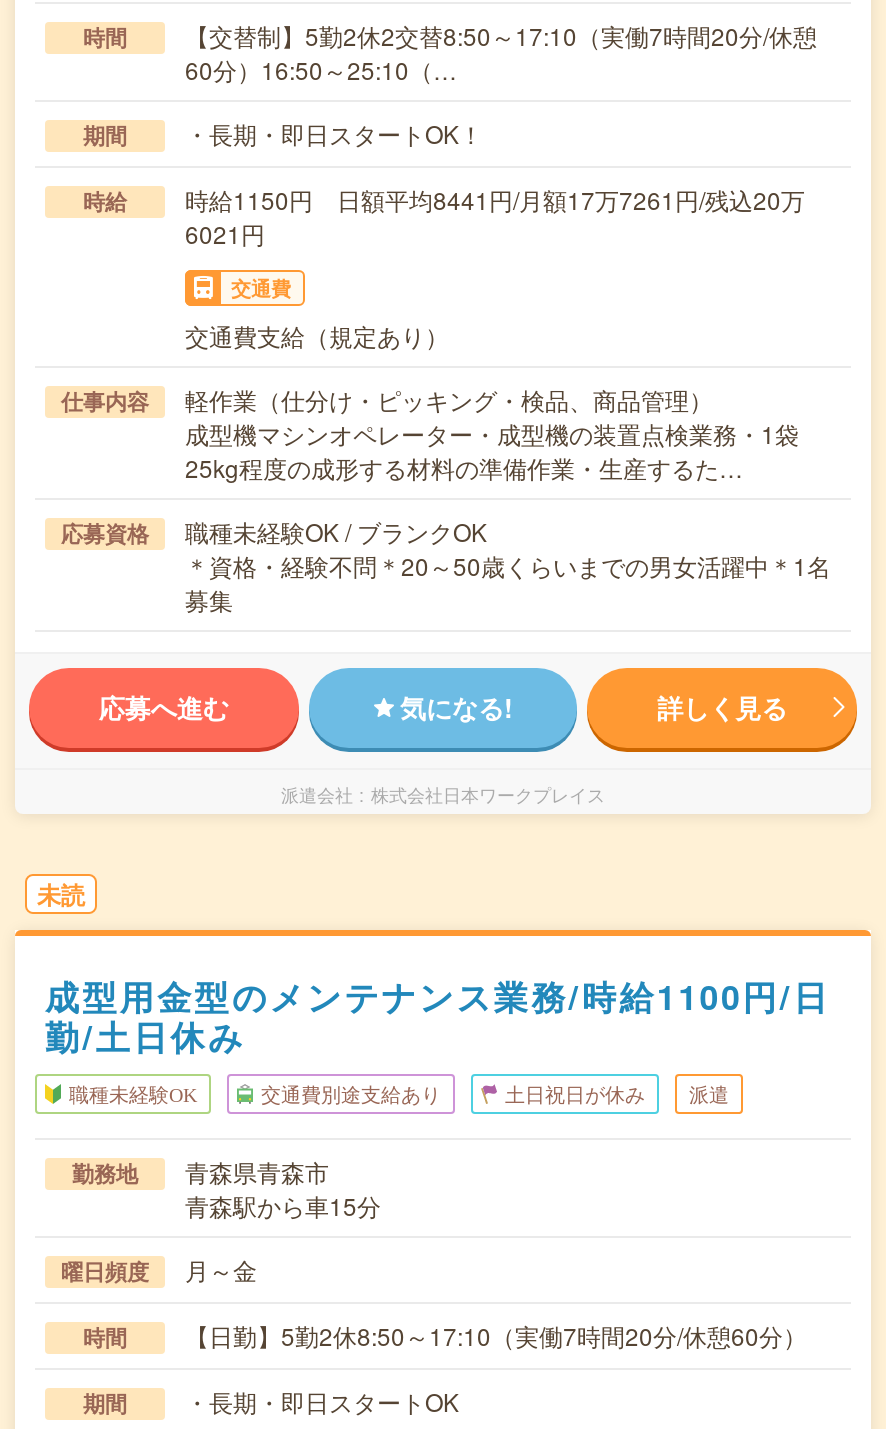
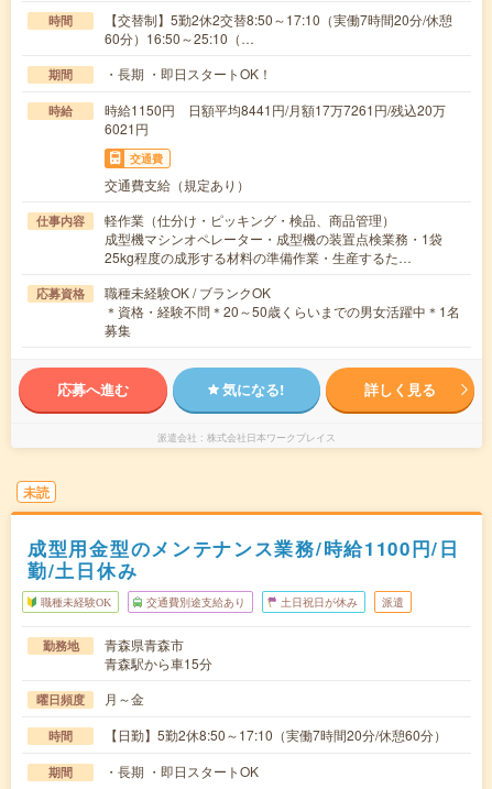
- ・長期・即日スタートOK！
+ ・長期 ・即日スタートOK！

- ・長期・即日スタートOK
+ ・長期 ・即日スタートOK
